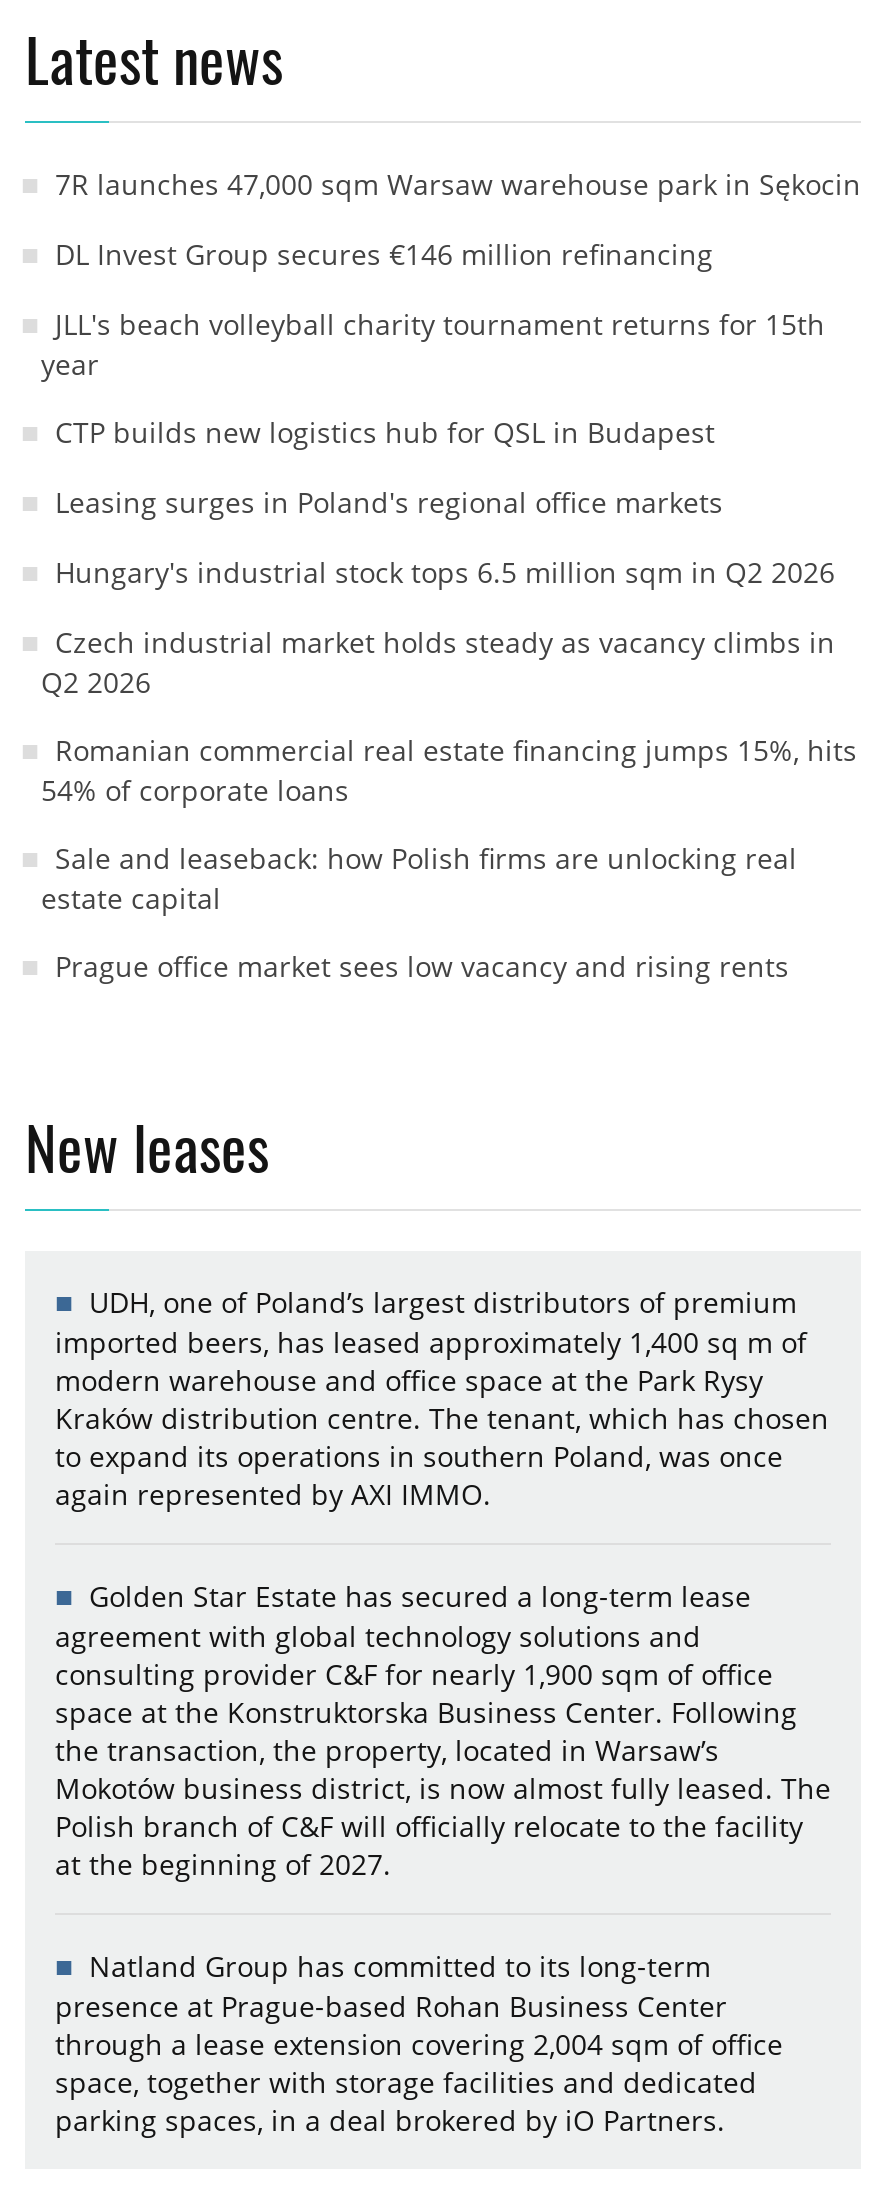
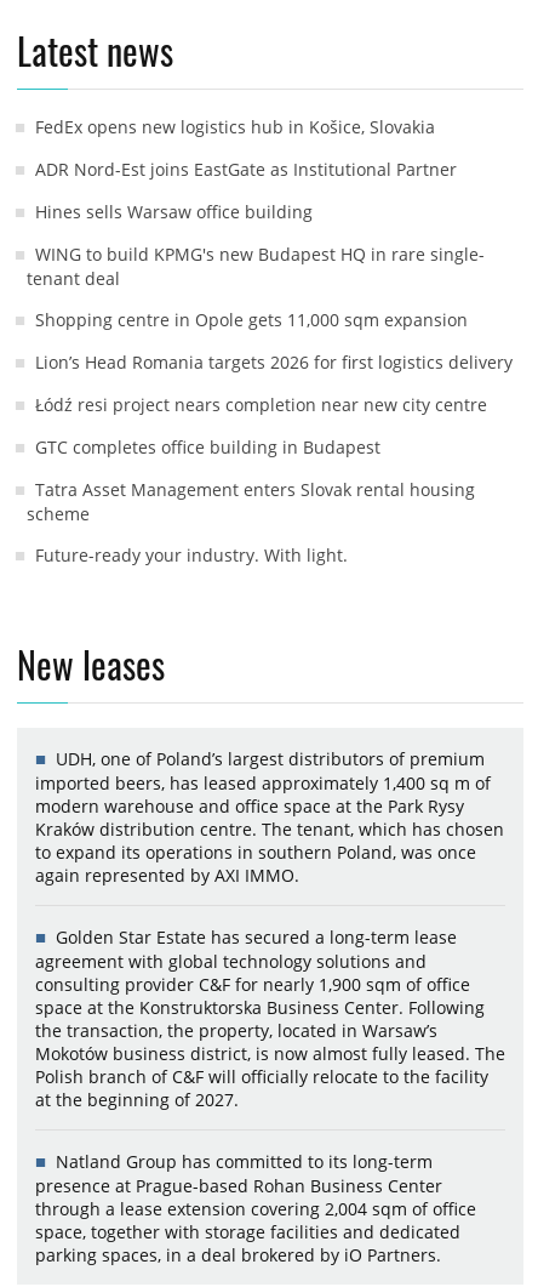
- 7R launches 47,000 sqm Warsaw warehouse park in Sękocin
+ FedEx opens new logistics hub in Košice, Slovakia

- DL Invest Group secures €146 million refinancing
+ ADR Nord-Est joins EastGate as Institutional Partner

- JLL's beach volleyball charity tournament returns for 15th
- year
+ Hines sells Warsaw office building

- CTP builds new logistics hub for QSL in Budapest
+ WING to build KPMG's new Budapest HQ in rare single-
+ tenant deal

- Leasing surges in Poland's regional office markets
+ Shopping centre in Opole gets 11,000 sqm expansion

- Hungary's industrial stock tops 6.5 million sqm in Q2 2026
+ Lion’s Head Romania targets 2026 for first logistics delivery

- Czech industrial market holds steady as vacancy climbs in
- Q2 2026
+ Łódź resi project nears completion near new city centre

- Romanian commercial real estate financing jumps 15%, hits
- 54% of corporate loans
+ GTC completes office building in Budapest

- Sale and leaseback: how Polish firms are unlocking real
- estate capital
+ Tatra Asset Management enters Slovak rental housing
+ scheme

- Prague office market sees low vacancy and rising rents
+ Future-ready your industry. With light.
